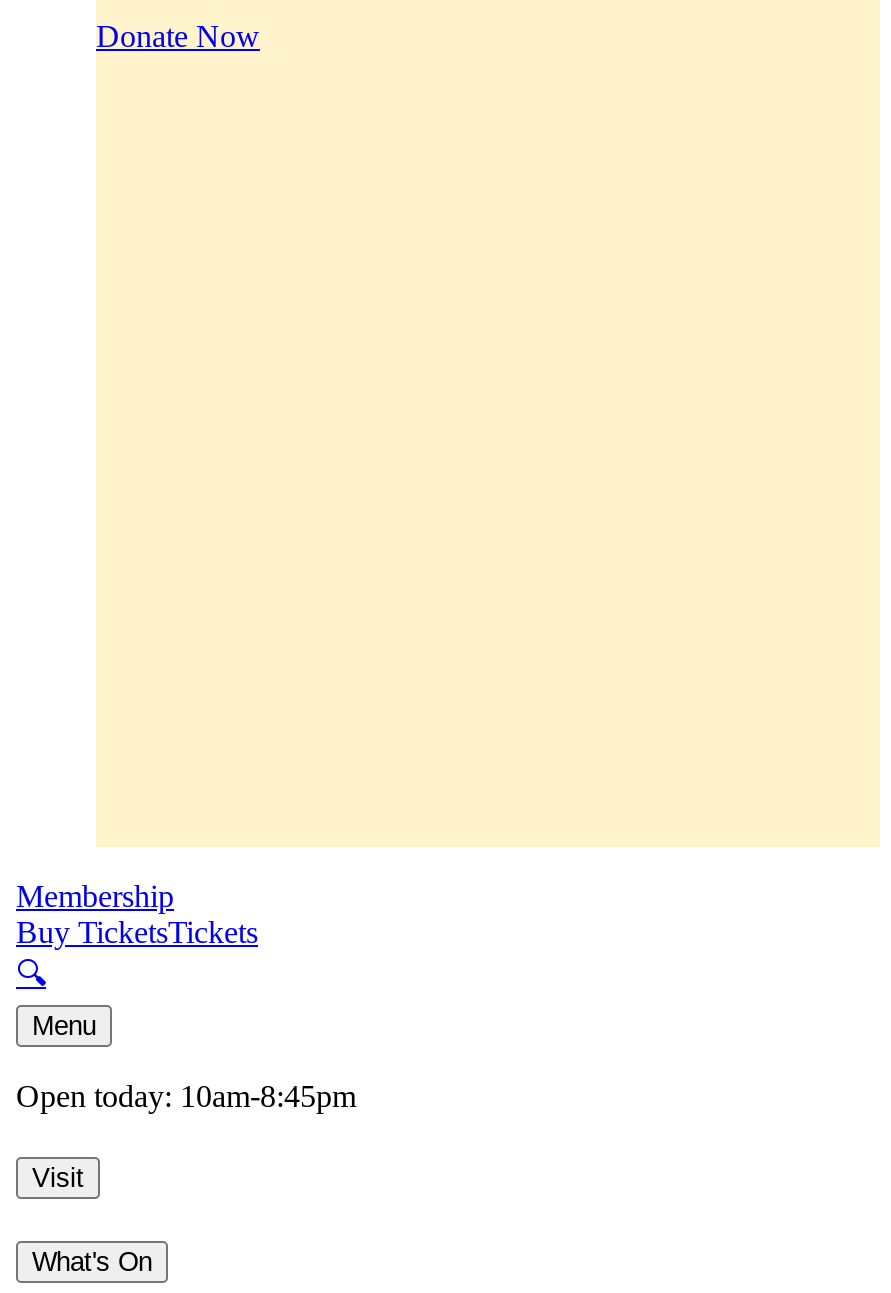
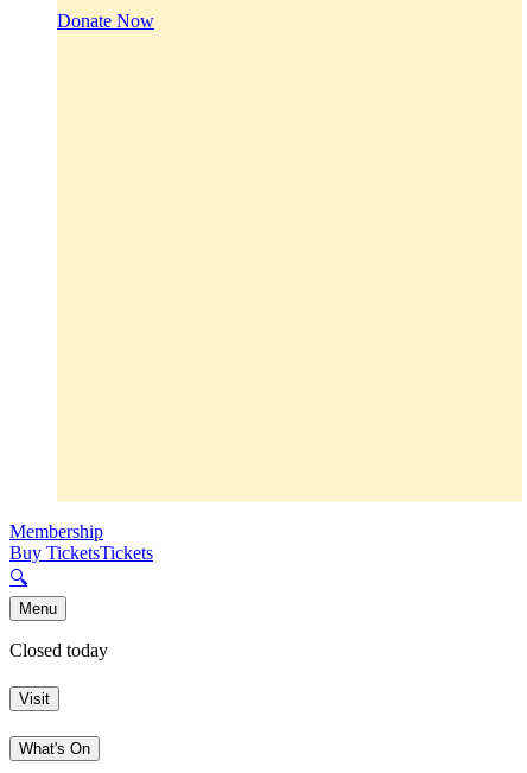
- Open today: 10am-8:45pm
+ Closed today
